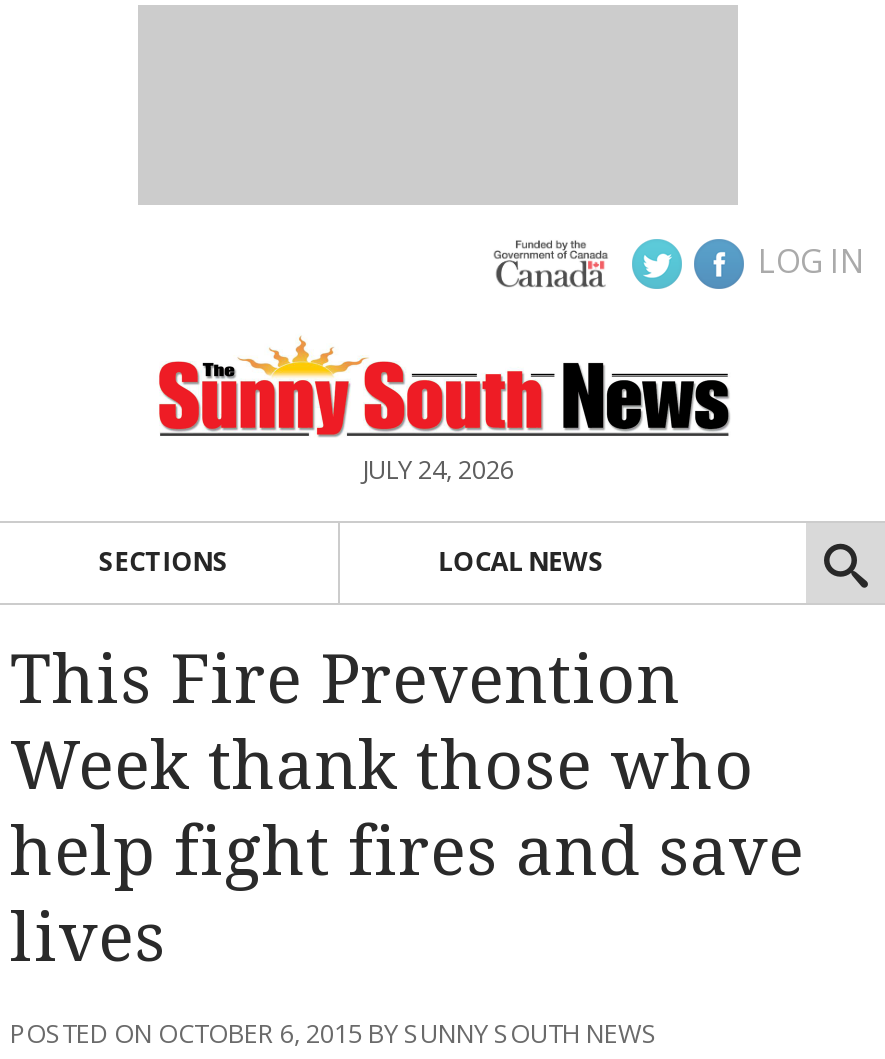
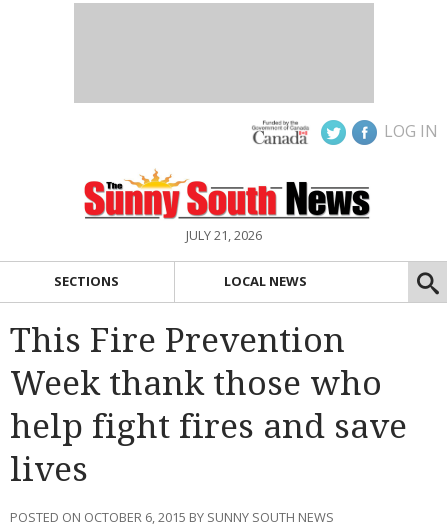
- JULY 24, 2026
+ JULY 21, 2026
